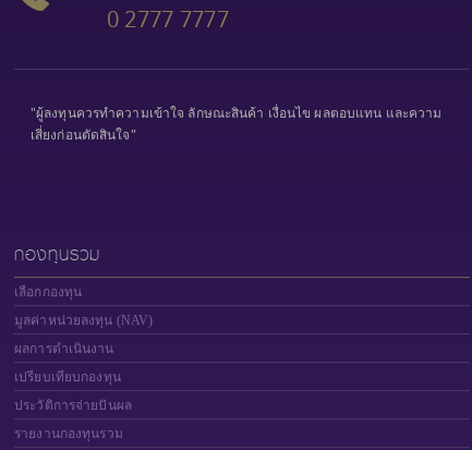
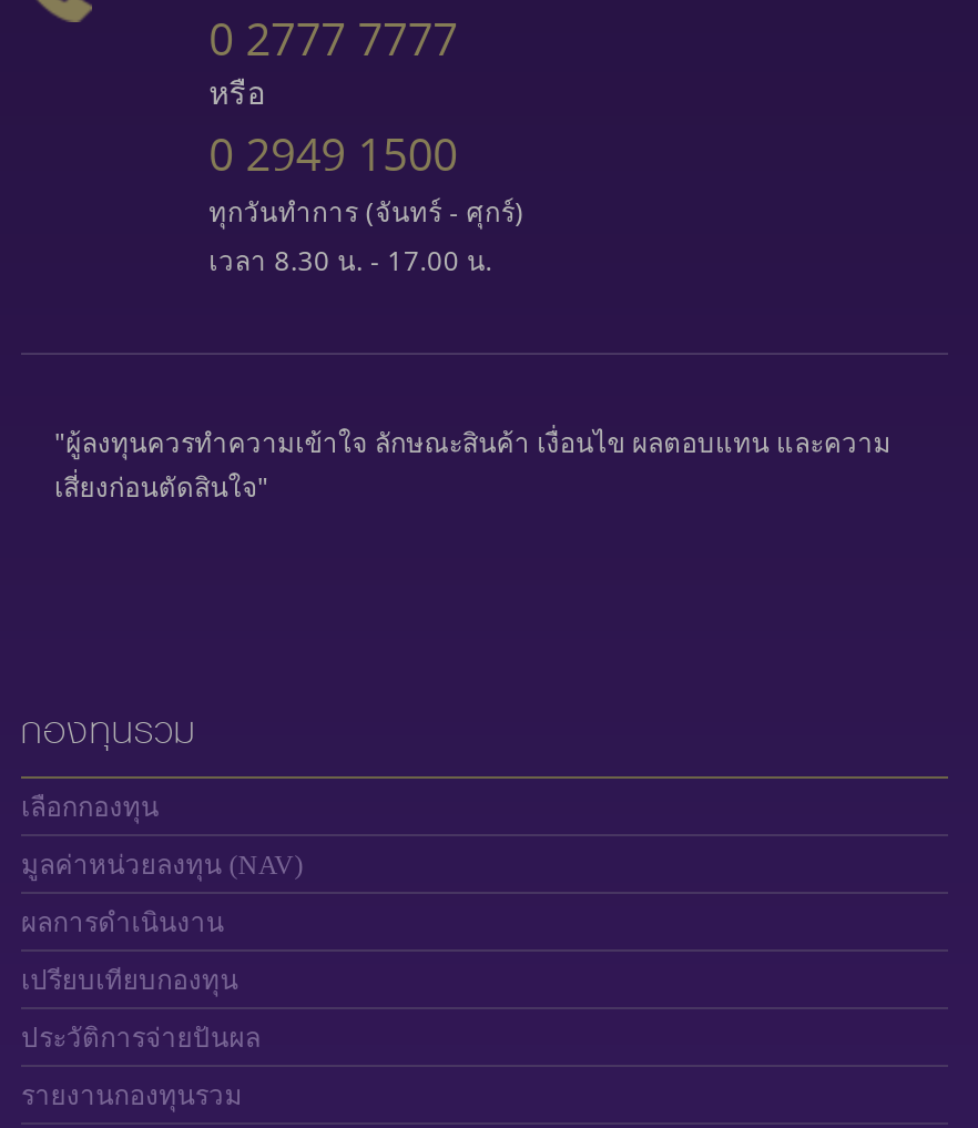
+ หรือ
+ 0 2949 1500
+ ทุกวันทำการ (จันทร์ - ศุกร์)
+ เวลา 8.30 น. - 17.00 น.
